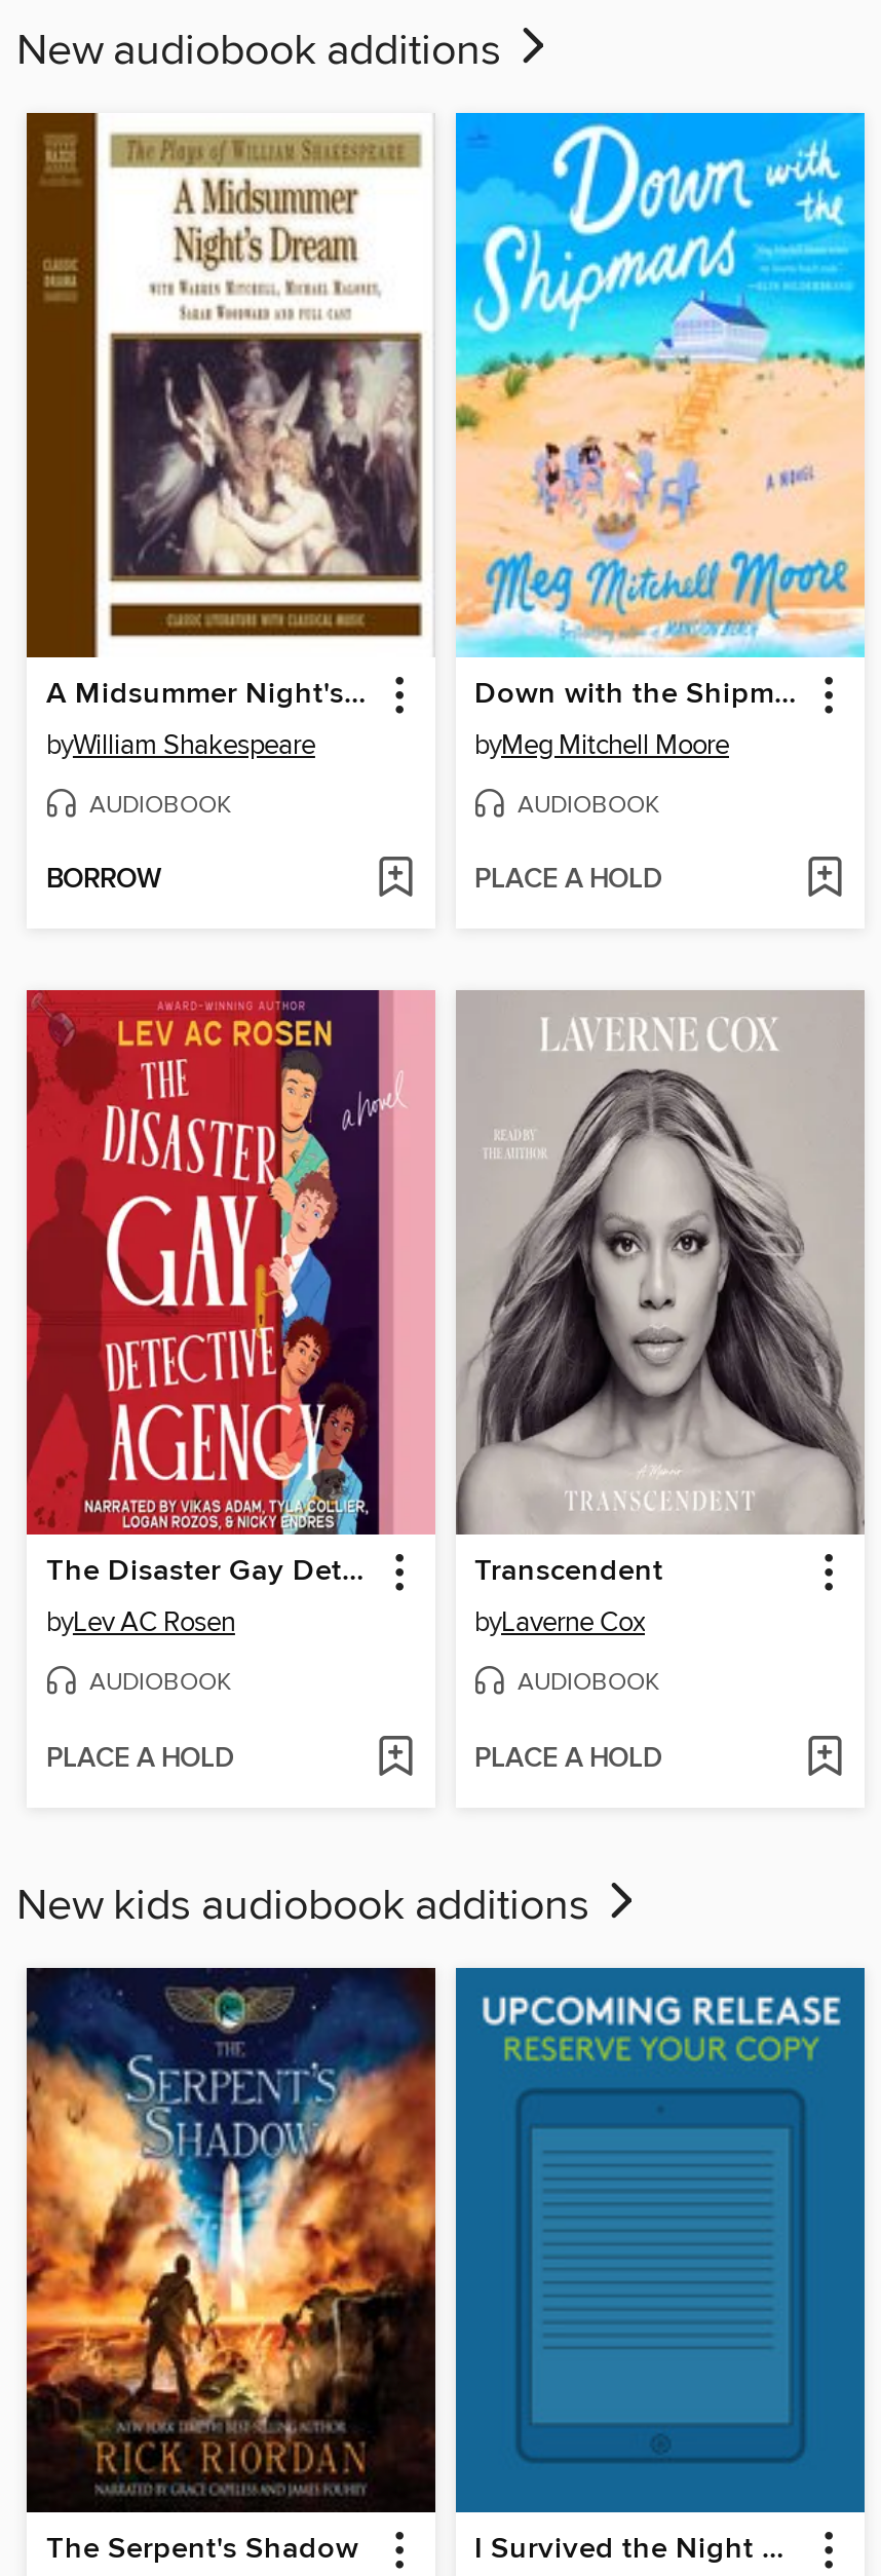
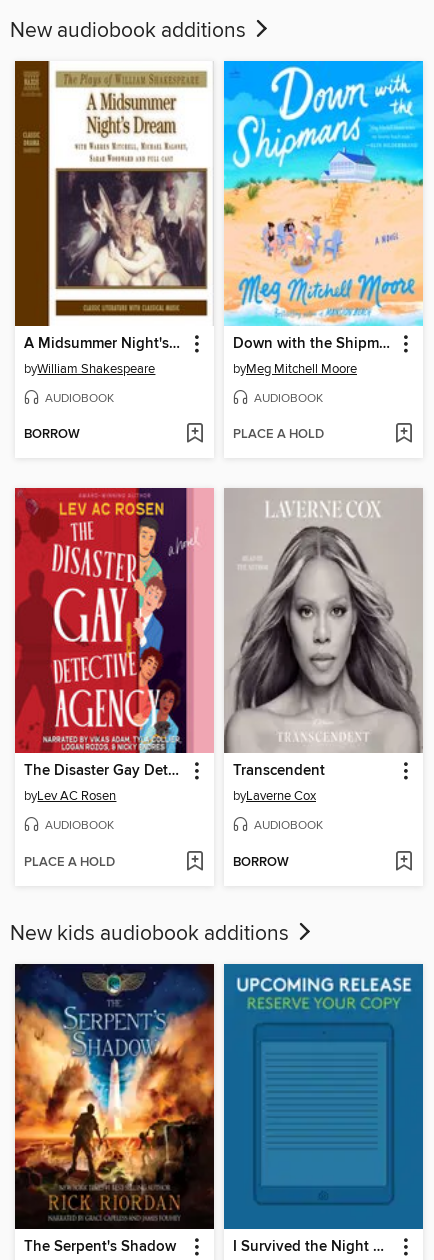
- PLACE A HOLD
+ BORROW
